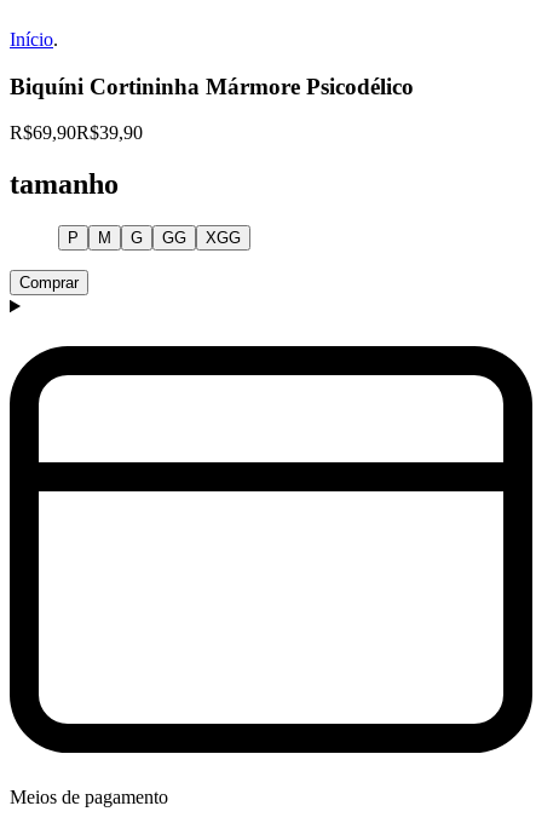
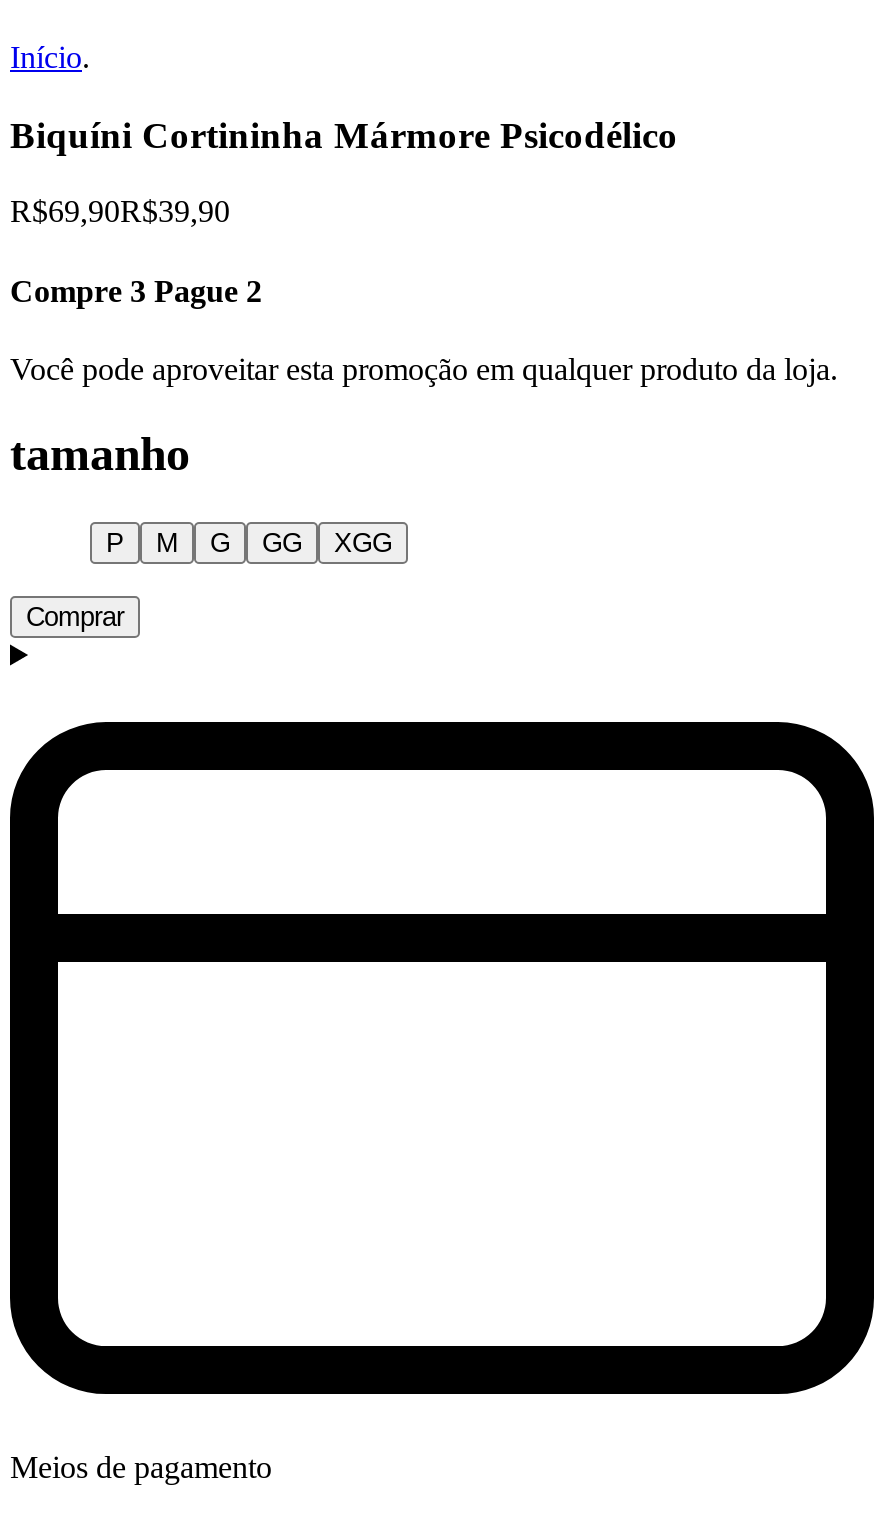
+ Compre 3 Pague 2
+ Você pode aproveitar esta promoção em qualquer produto da loja.
